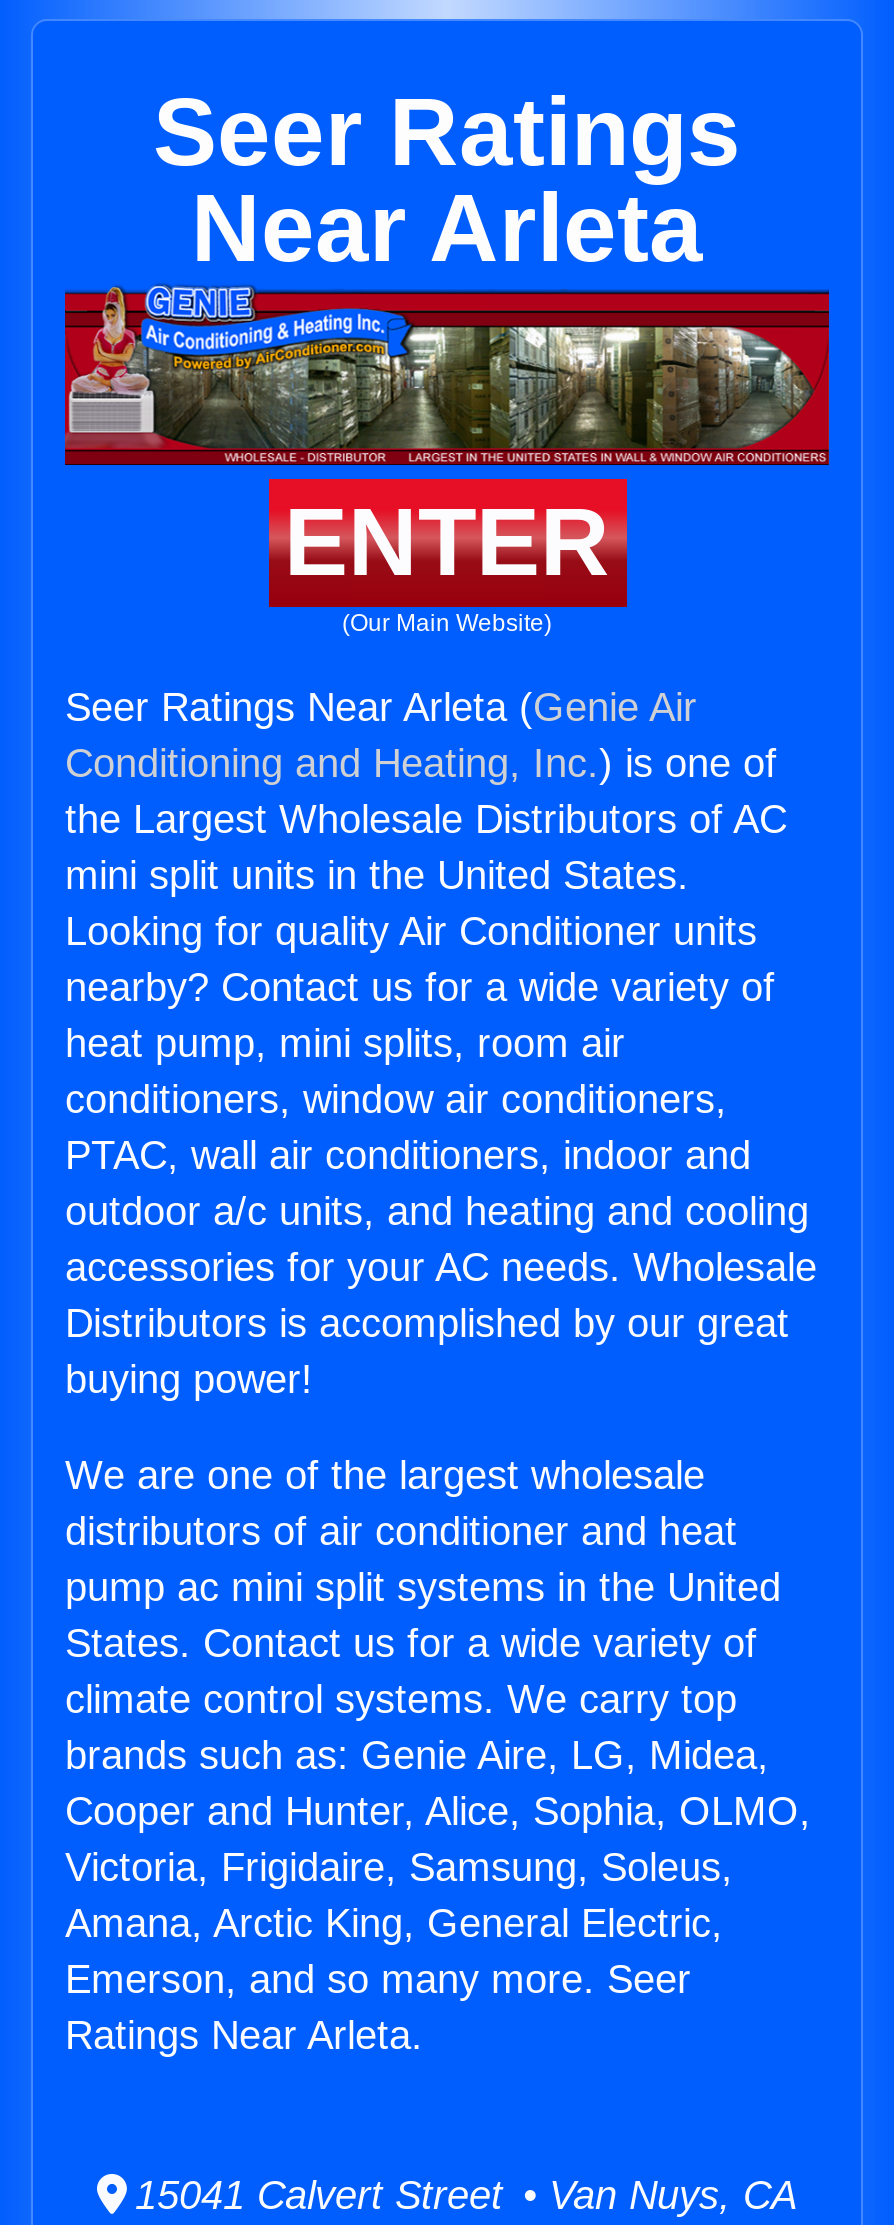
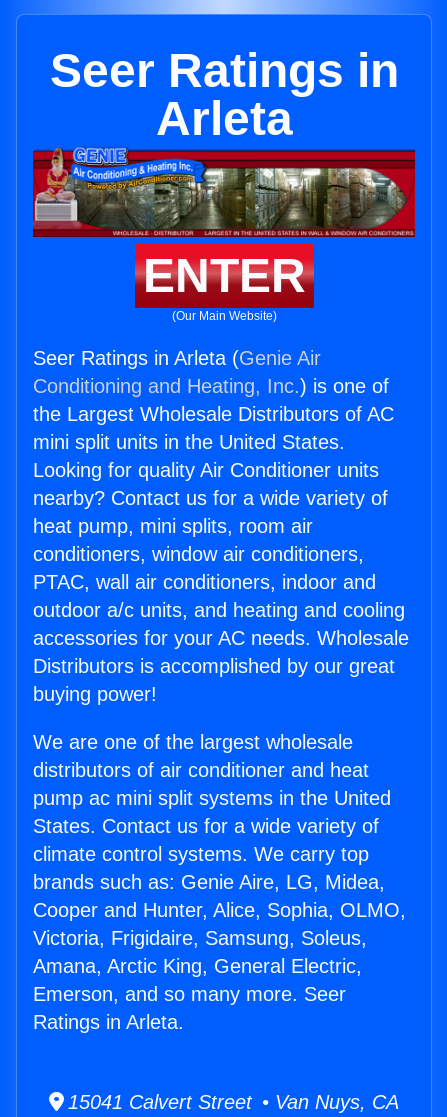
- Seer Ratings
- Near Arleta
+ Seer Ratings in
+ Arleta

- Seer Ratings Near Arleta (Genie Air
+ Seer Ratings in Arleta (Genie Air

- Ratings Near Arleta.
+ Ratings in Arleta.
